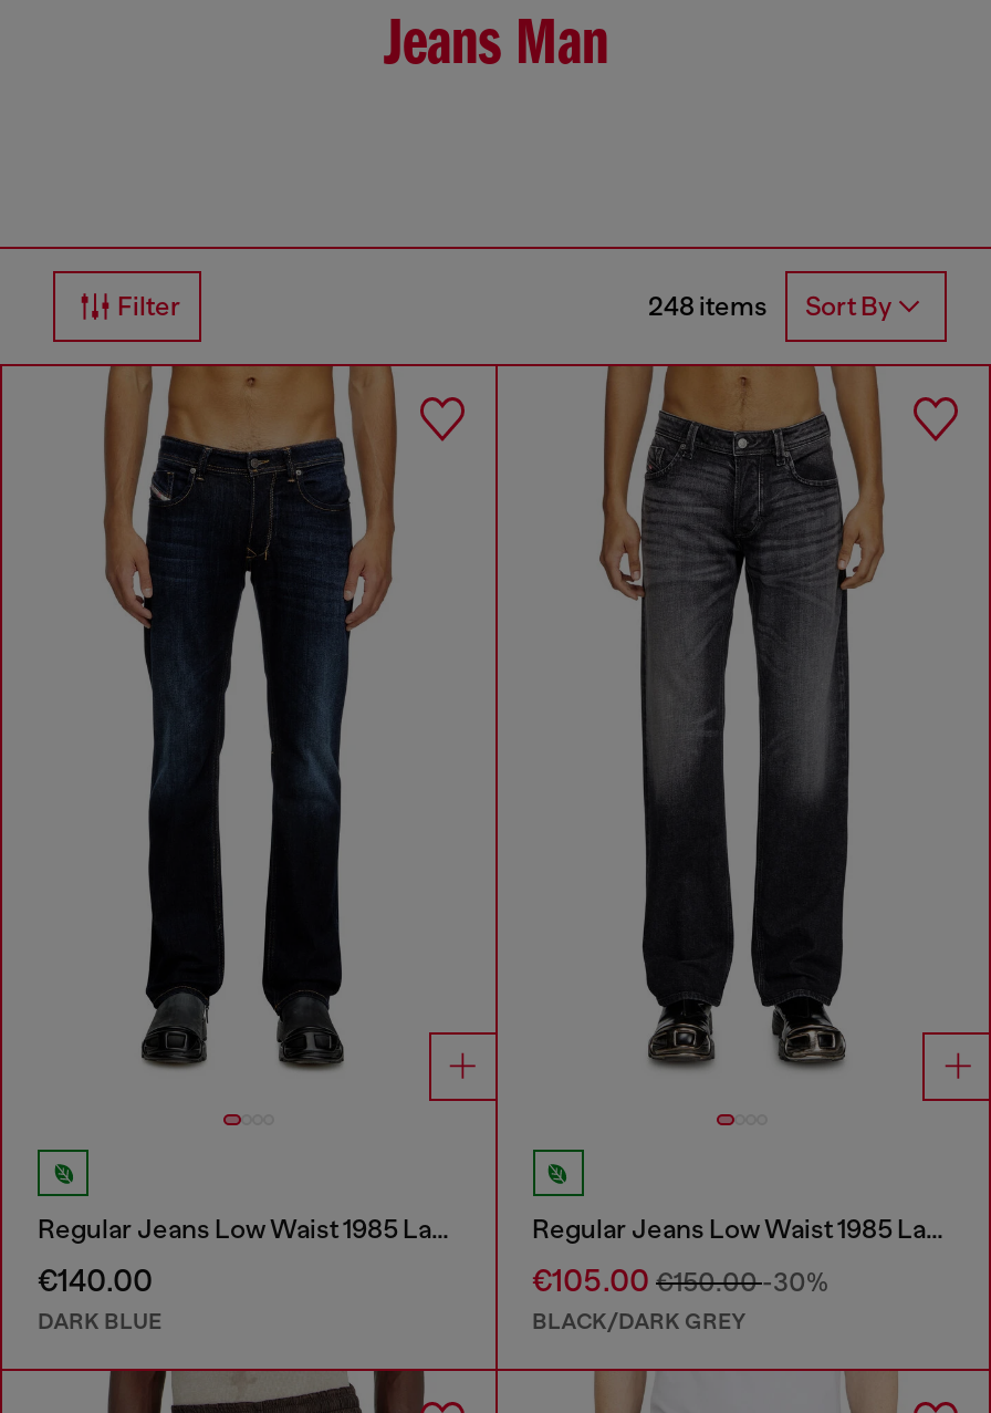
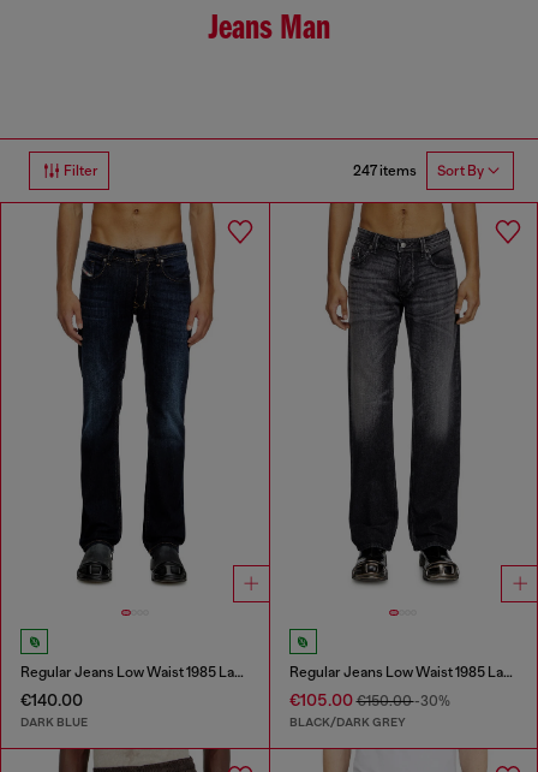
- 248 items Sort By
+ 247 items Sort By
